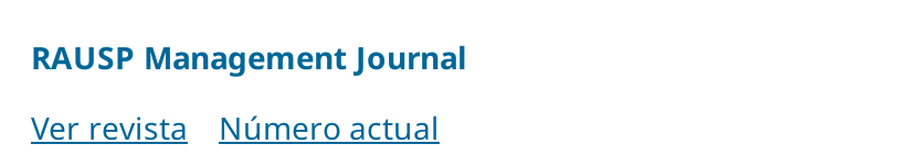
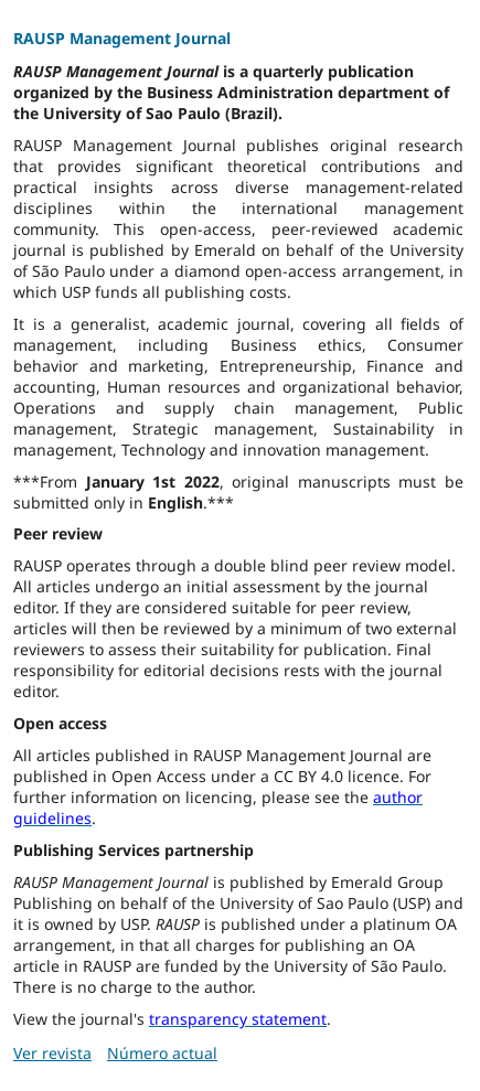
+ RAUSP Management Journal is a quarterly publication
+ organized by the Business Administration department of
+ the University of Sao Paulo (Brazil).
+ RAUSP Management Journal publishes original research
+ that provides significant theoretical contributions and
+ practical insights across diverse management-related
+ disciplines within the international management
+ community. This open-access, peer-reviewed academic
+ journal is published by Emerald on behalf of the University
+ of São Paulo under a diamond open-access arrangement, in
+ which USP funds all publishing costs.
+ It is a generalist, academic journal, covering all fields of
+ management, including Business ethics, Consumer
+ behavior and marketing, Entrepreneurship, Finance and
+ accounting, Human resources and organizational behavior,
+ Operations and supply chain management, Public
+ management, Strategic management, Sustainability in
+ management, Technology and innovation management.
+ ***From January 1st 2022, original manuscripts must be
+ submitted only in English.***
+ Peer review
+ RAUSP operates through a double blind peer review model.
+ All articles undergo an initial assessment by the journal
+ editor. If they are considered suitable for peer review,
+ articles will then be reviewed by a minimum of two external
+ reviewers to assess their suitability for publication. Final
+ responsibility for editorial decisions rests with the journal
+ editor.
+ Open access
+ All articles published in RAUSP Management Journal are
+ published in Open Access under a CC BY 4.0 licence. For
+ further information on licencing, please see the author
+ guidelines.
+ Publishing Services partnership
+ RAUSP Management Journal is published by Emerald Group
+ Publishing on behalf of the University of Sao Paulo (USP) and
+ it is owned by USP. RAUSP is published under a platinum OA
+ arrangement, in that all charges for publishing an OA
+ article in RAUSP are funded by the University of São Paulo.
+ There is no charge to the author.
+ View the journal's transparency statement.
